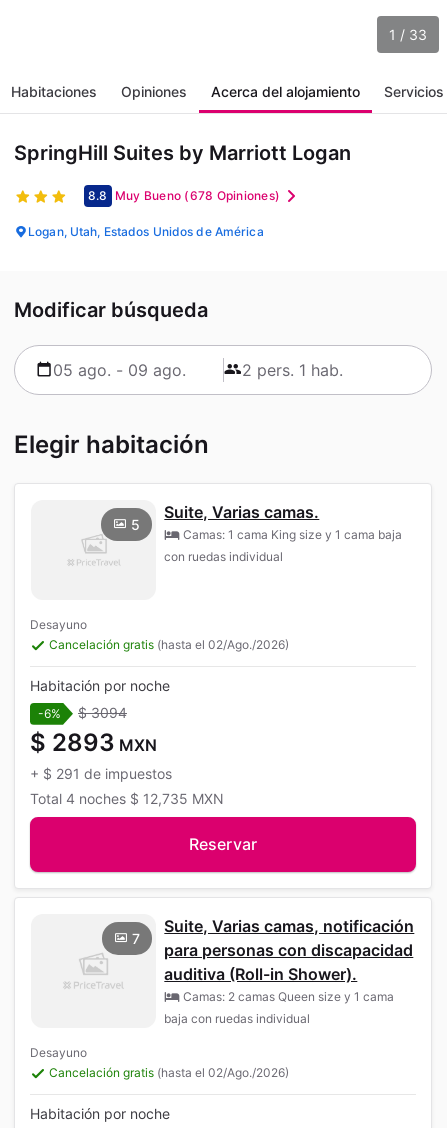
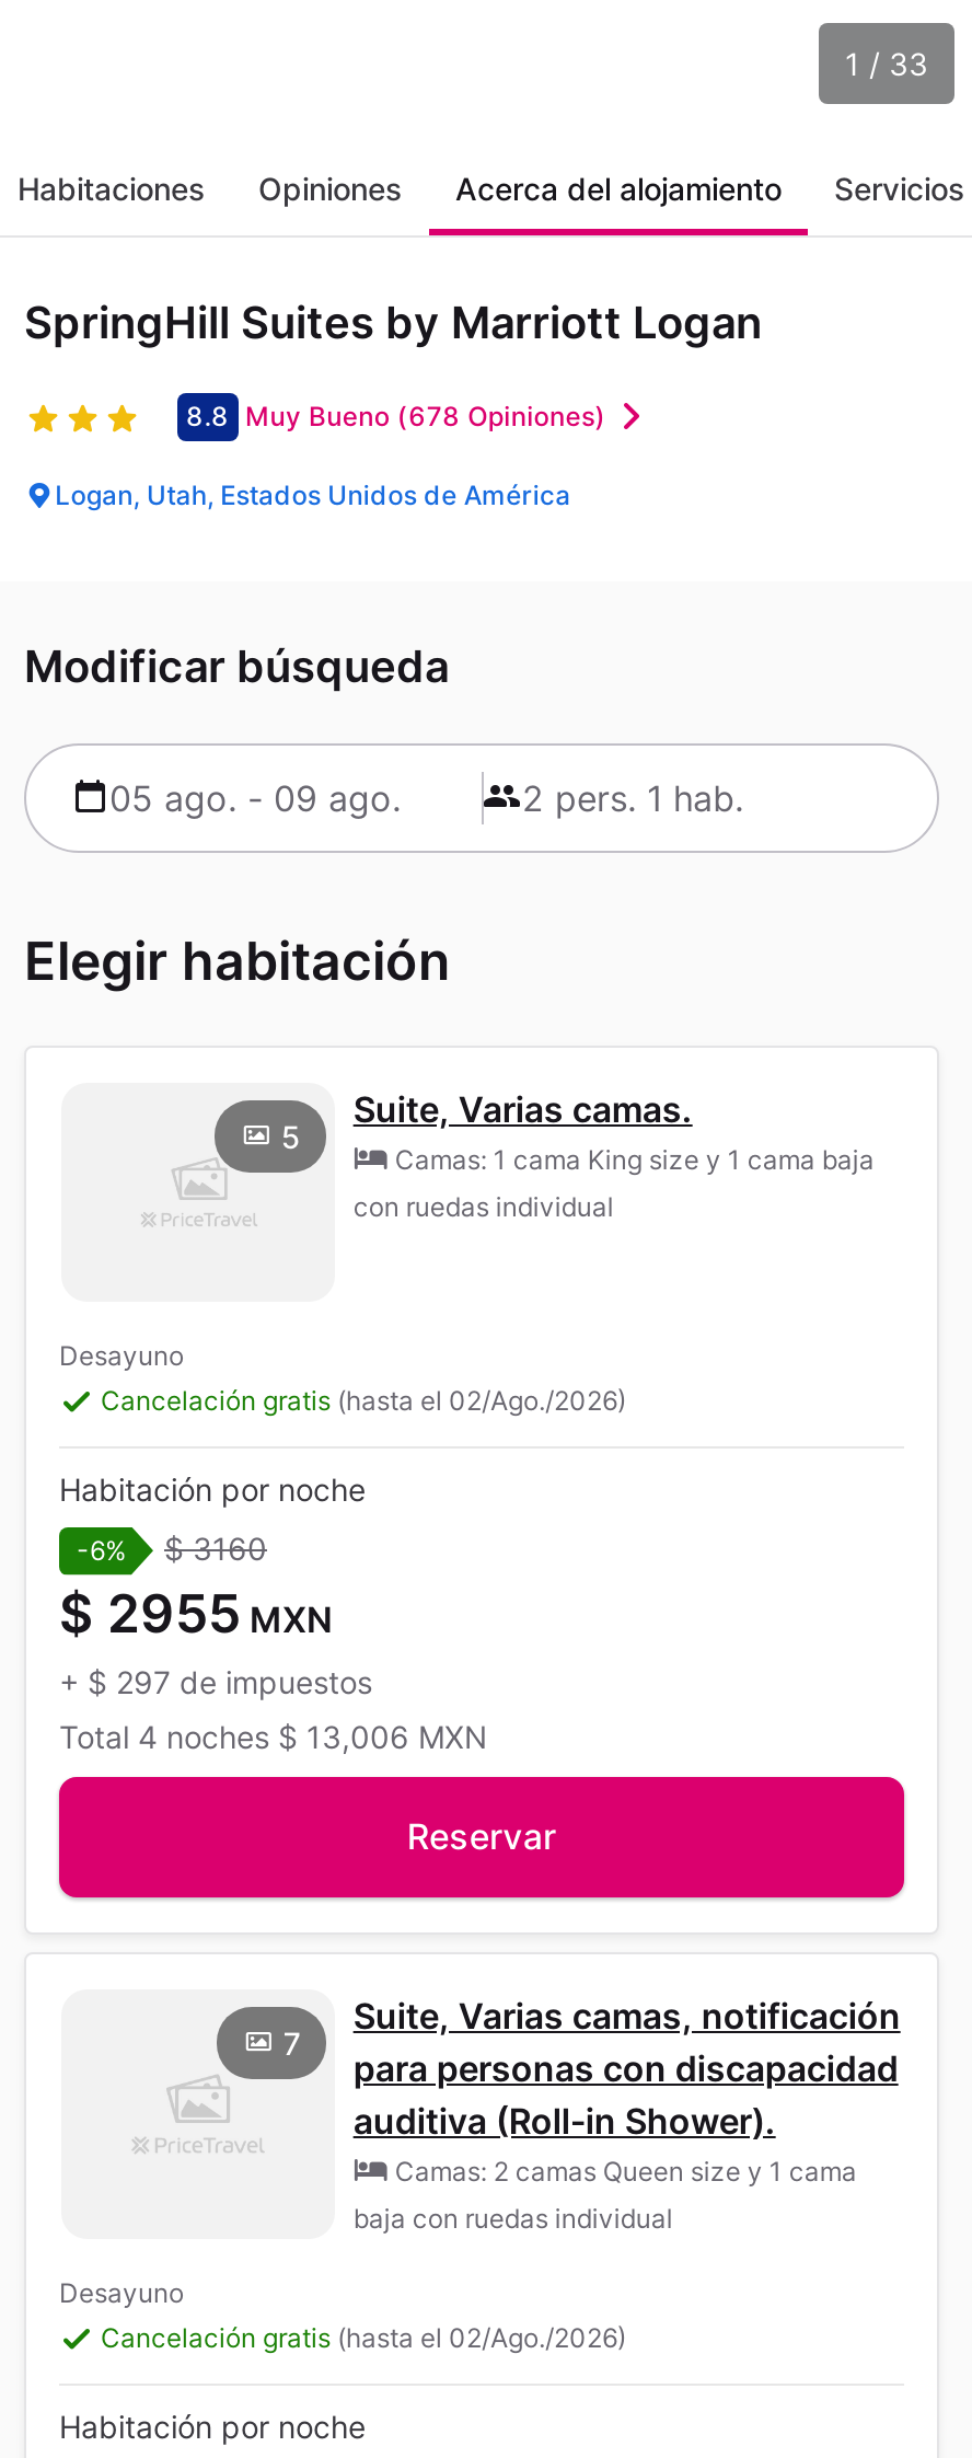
- -6% $ 3094
+ -6% $ 3160

- $ 2893 MXN
+ $ 2955 MXN

- + $ 291 de impuestos
+ + $ 297 de impuestos

- Total 4 noches $ 12,735 MXN
+ Total 4 noches $ 13,006 MXN
